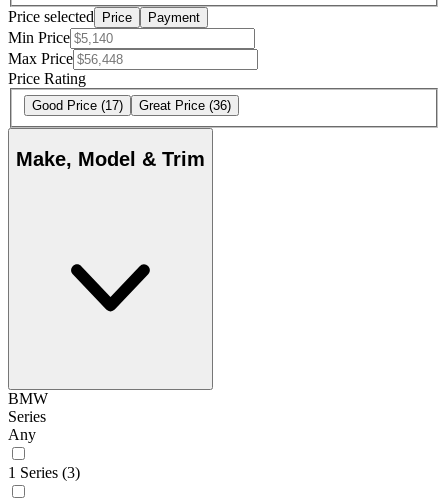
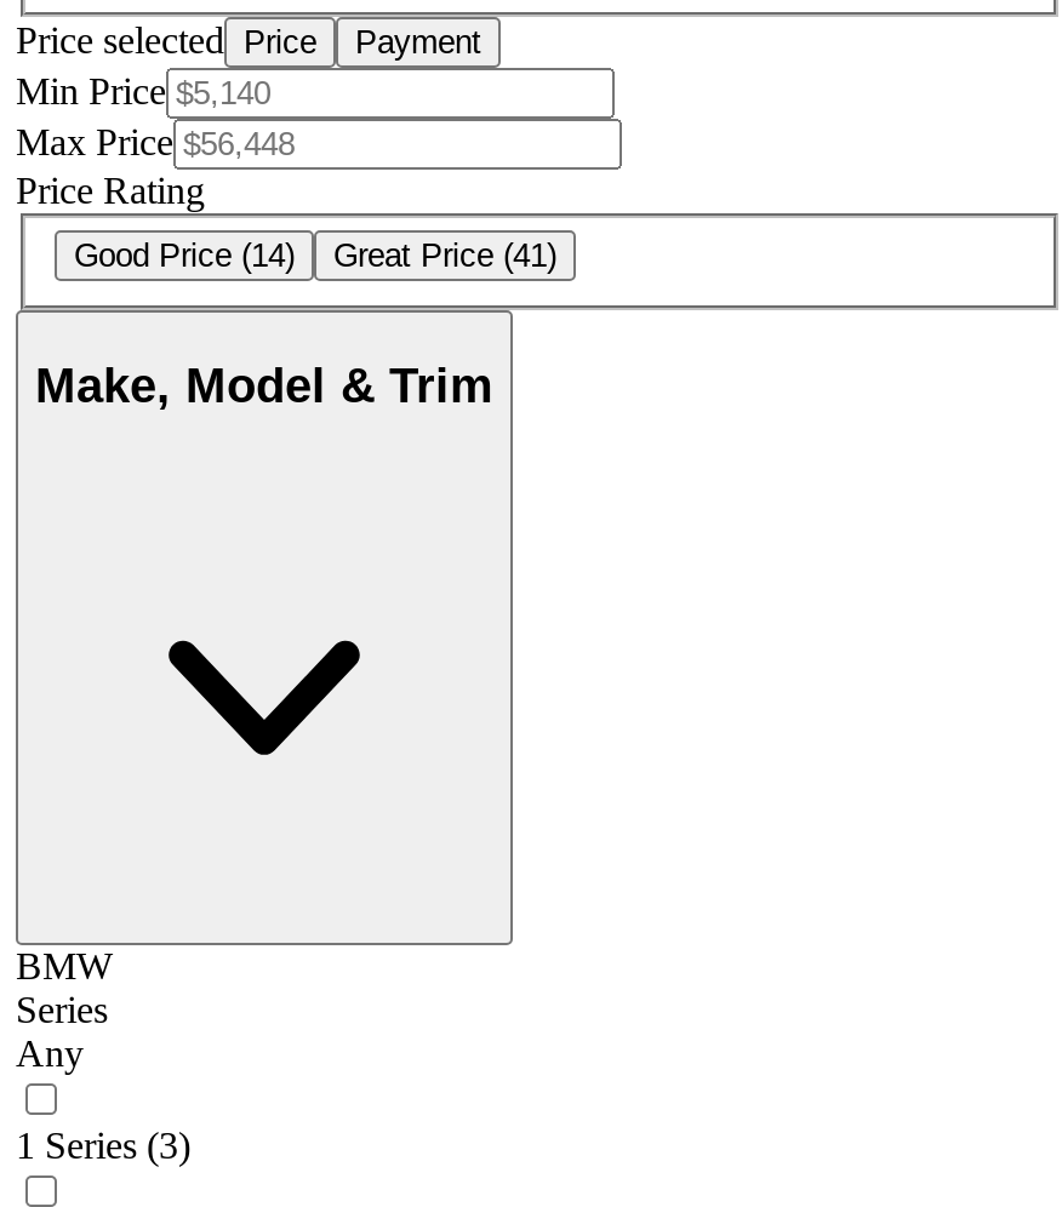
- Good Price (17)
+ Good Price (14)

- Great Price (36)
+ Great Price (41)
